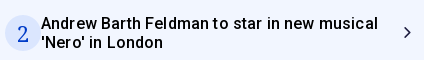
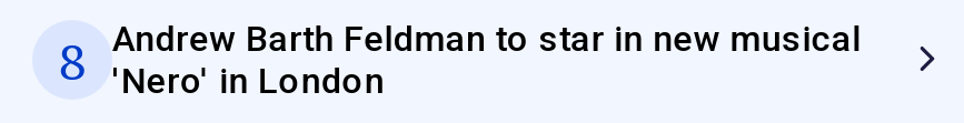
- 2 Andrew Barth Feldman to star in new musical 'Nero' in London
+ 8 Andrew Barth Feldman to star in new musical 'Nero' in London
